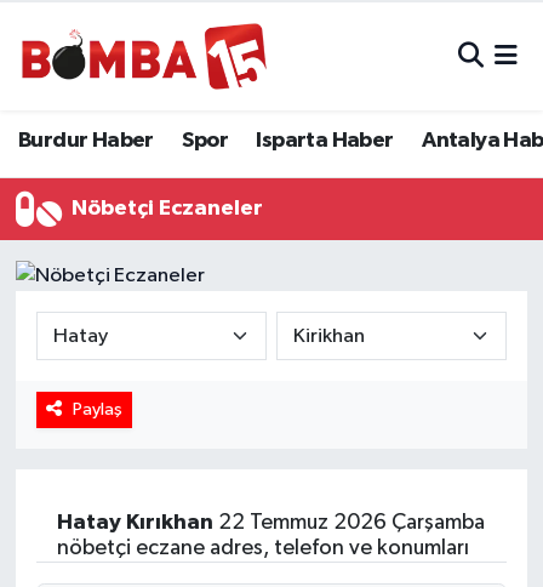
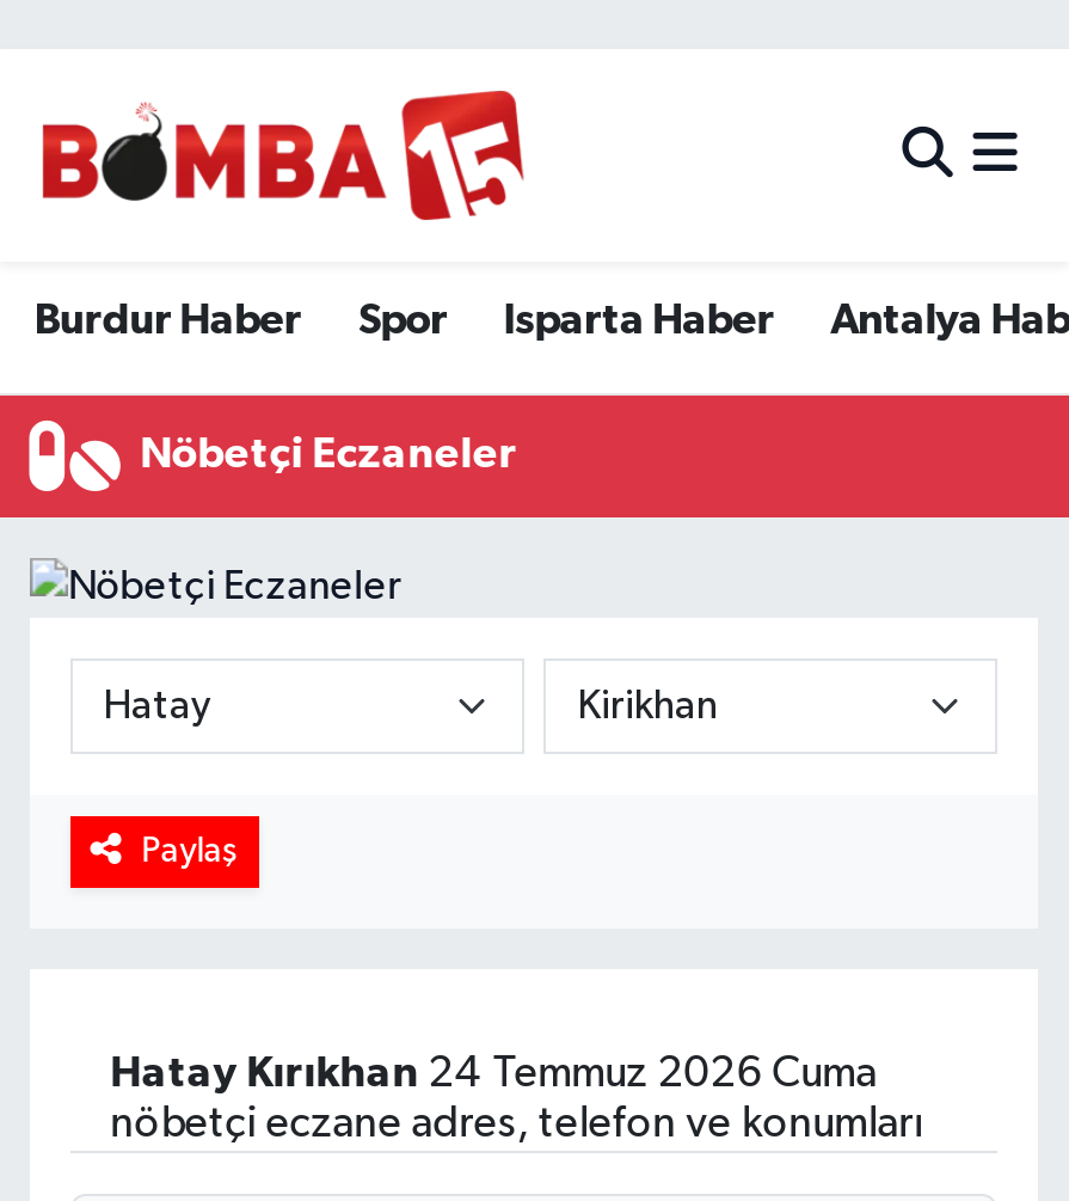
- Hatay Kırıkhan 22 Temmuz 2026 Çarşamba
+ Hatay Kırıkhan 24 Temmuz 2026 Cuma
